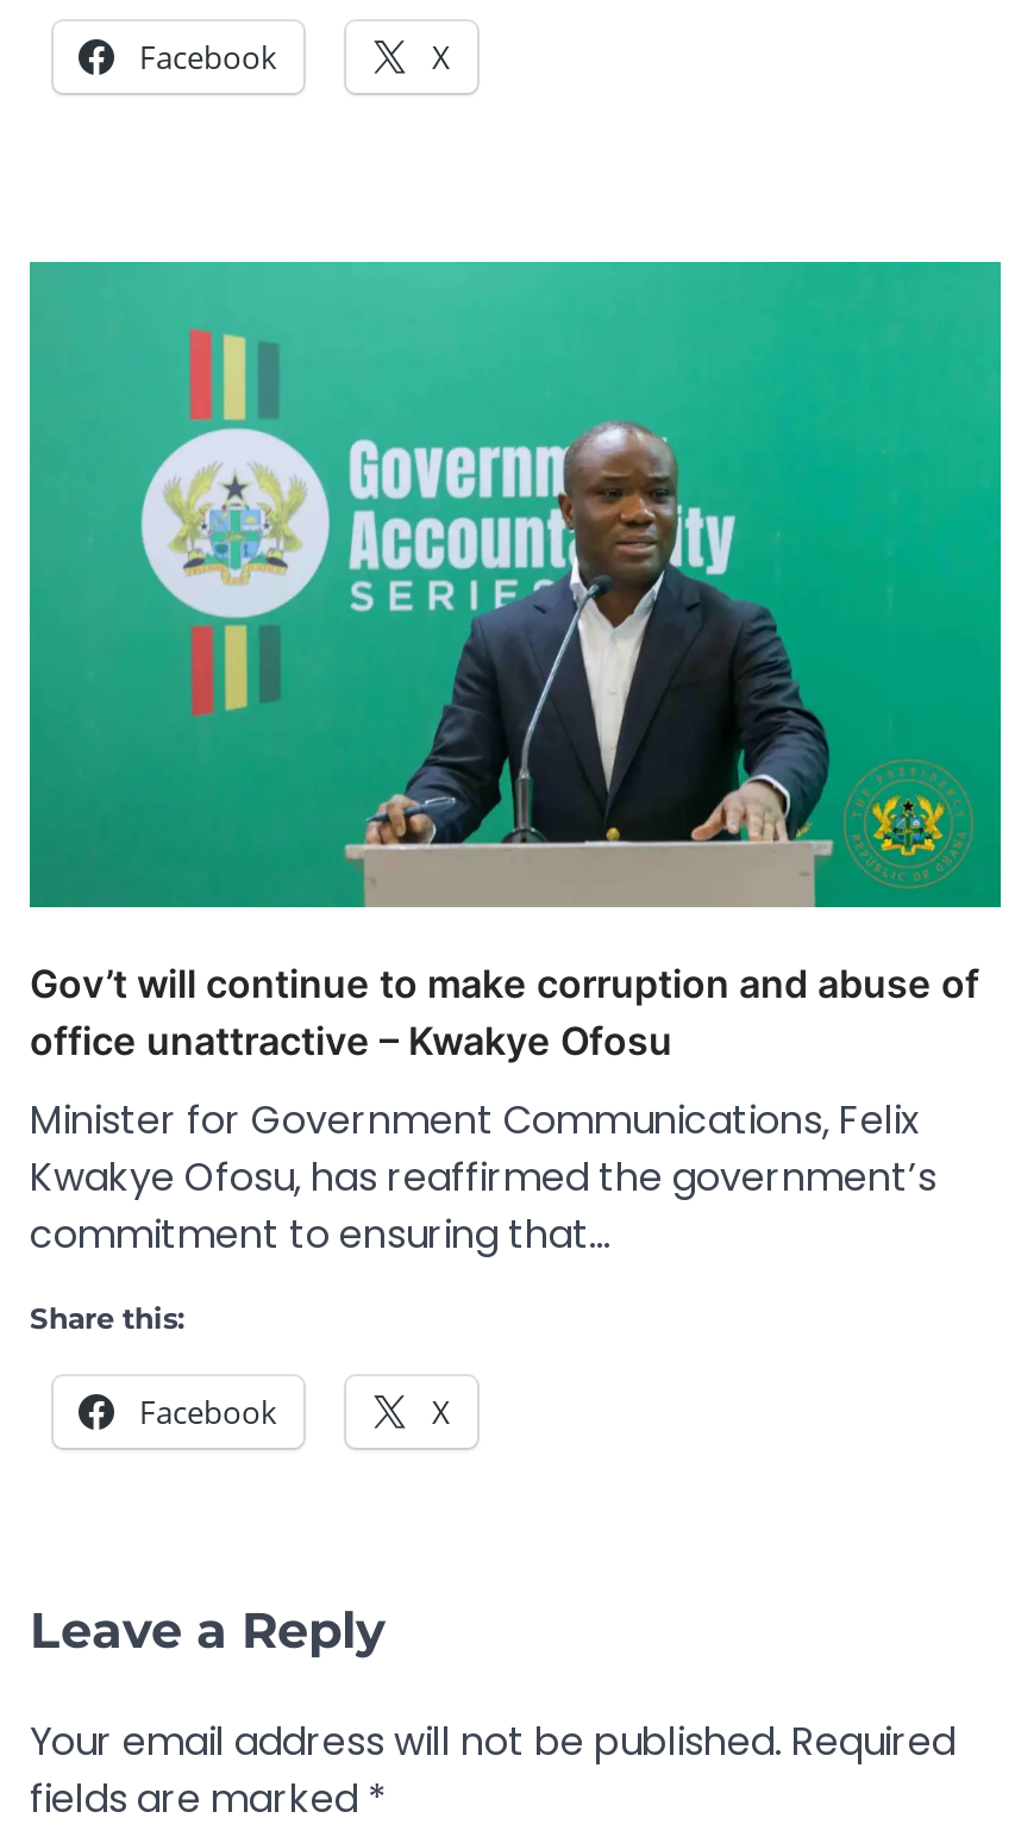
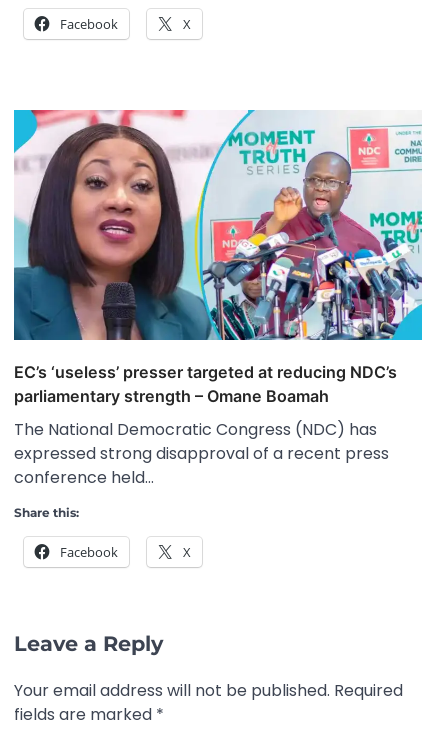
- [image]
- Gov’t will continue to make corruption and abuse of
- office unattractive – Kwakye Ofosu
+ [image]
+ EC’s ‘useless’ presser targeted at reducing NDC’s
+ parliamentary strength – Omane Boamah

- Minister for Government Communications, Felix
- Kwakye Ofosu, has reaffirmed the government’s
- commitment to ensuring that…
+ The National Democratic Congress (NDC) has
+ expressed strong disapproval of a recent press
+ conference held…
